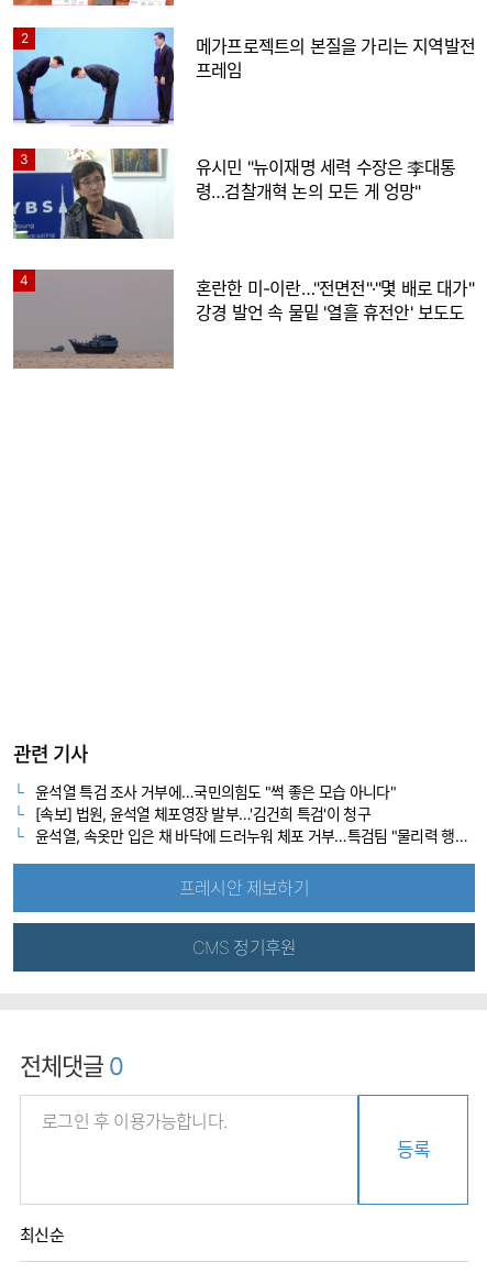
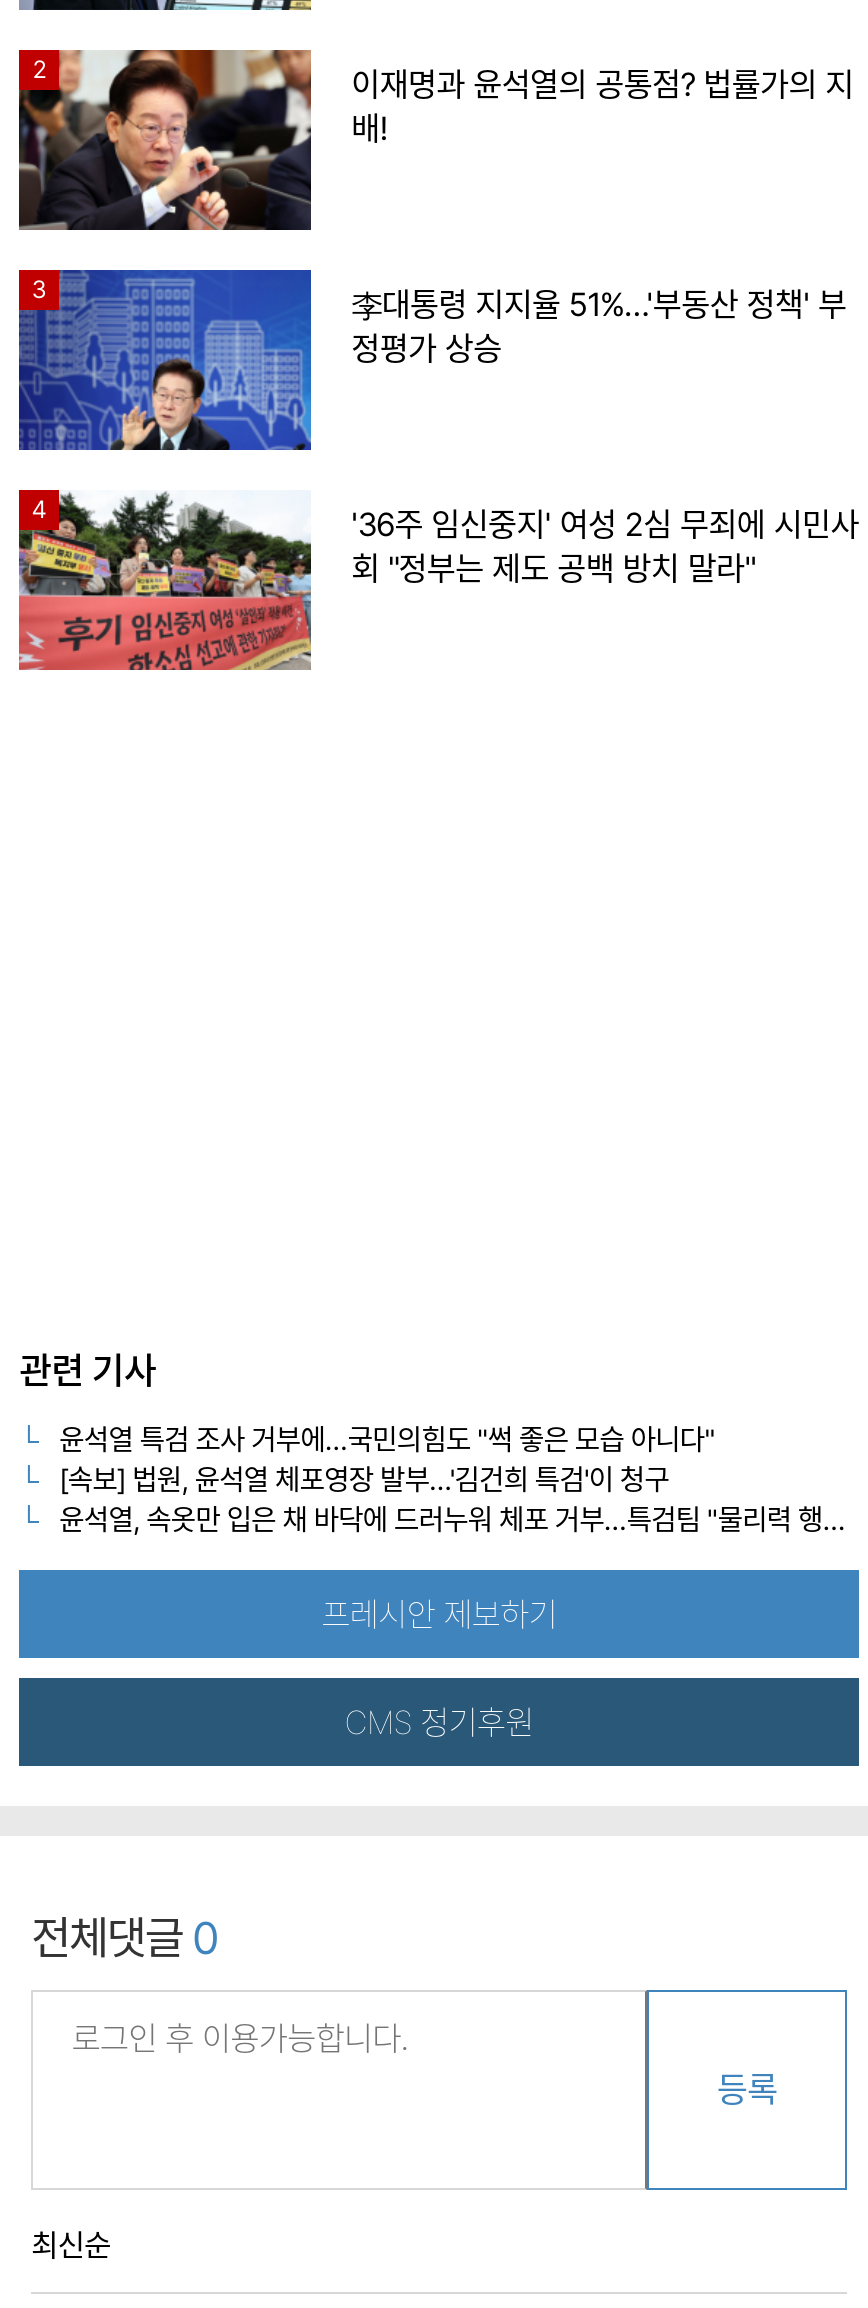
- [image]
- 메가프로젝트의 본질을 가리는 지역발전
- 프레임
+ [image]
+ 이재명과 윤석열의 공통점? 법률가의 지
+ 배!

- [image]
- 유시민 "뉴이재명 세력 수장은 李대통
- 령…검찰개혁 논의 모든 게 엉망"
+ [image]
+ 李대통령 지지율 51%…'부동산 정책' 부
+ 정평가 상승

- [image]
- 혼란한 미-이란…"전면전"·"몇 배로 대가"
- 강경 발언 속 물밑 '열흘 휴전안' 보도도
+ [image]
+ '36주 임신중지' 여성 2심 무죄에 시민사
+ 회 "정부는 제도 공백 방치 말라"
